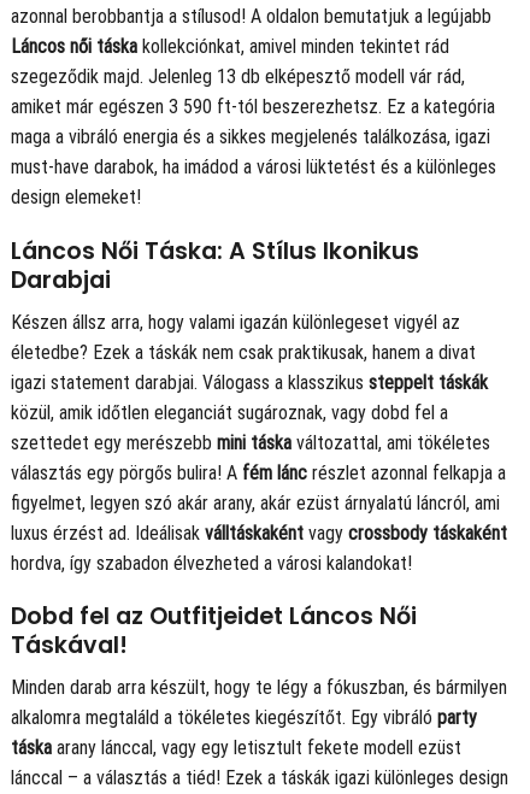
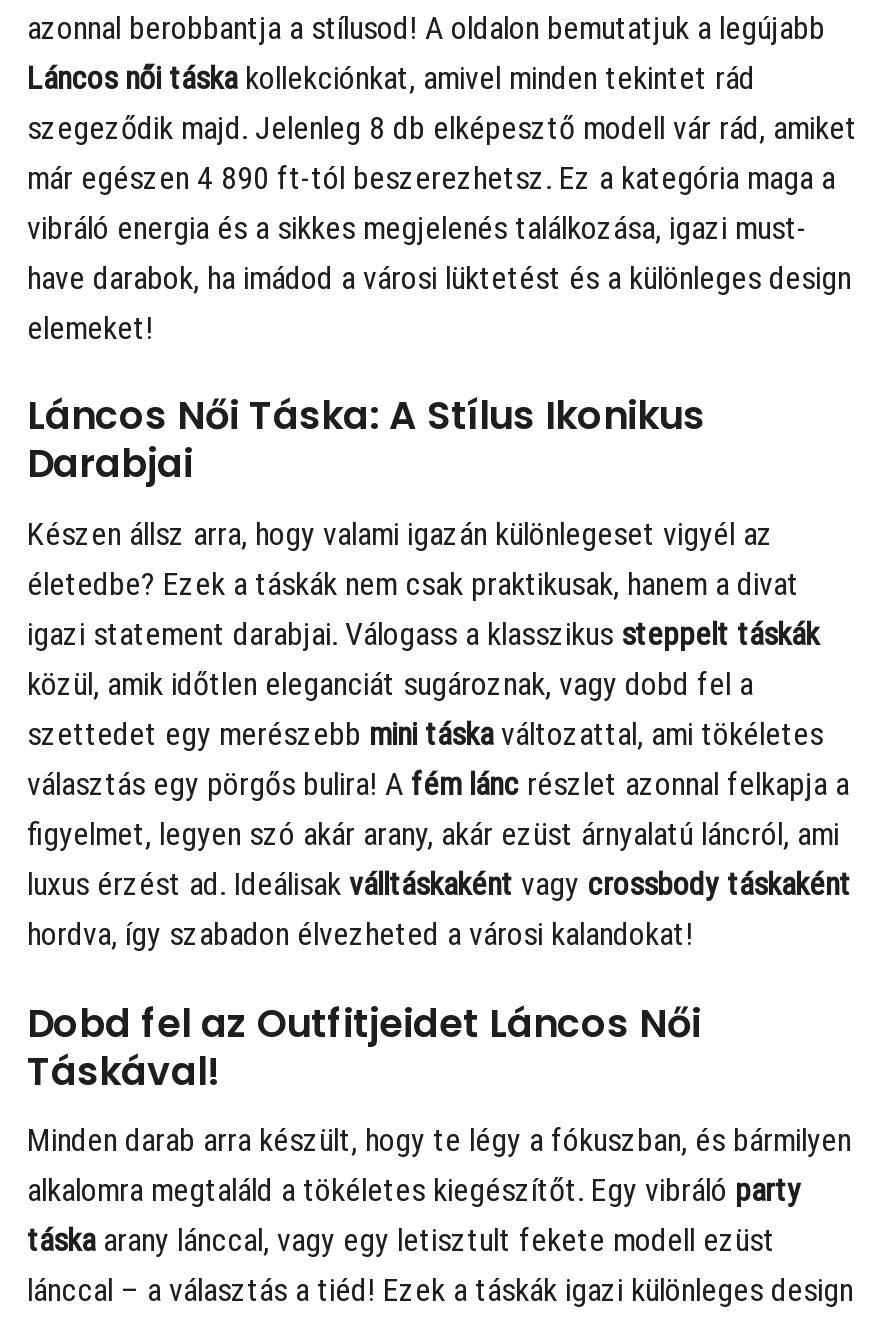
- szegeződik majd. Jelenleg 13 db elképesztő modell vár rád,
- amiket már egészen 3 590 ft-tól beszerezhetsz. Ez a kategória
- maga a vibráló energia és a sikkes megjelenés találkozása, igazi
- must-have darabok, ha imádod a városi lüktetést és a különleges
- design elemeket!
+ szegeződik majd. Jelenleg 8 db elképesztő modell vár rád, amiket
+ már egészen 4 890 ft-tól beszerezhetsz. Ez a kategória maga a
+ vibráló energia és a sikkes megjelenés találkozása, igazi must-
+ have darabok, ha imádod a városi lüktetést és a különleges design
+ elemeket!
